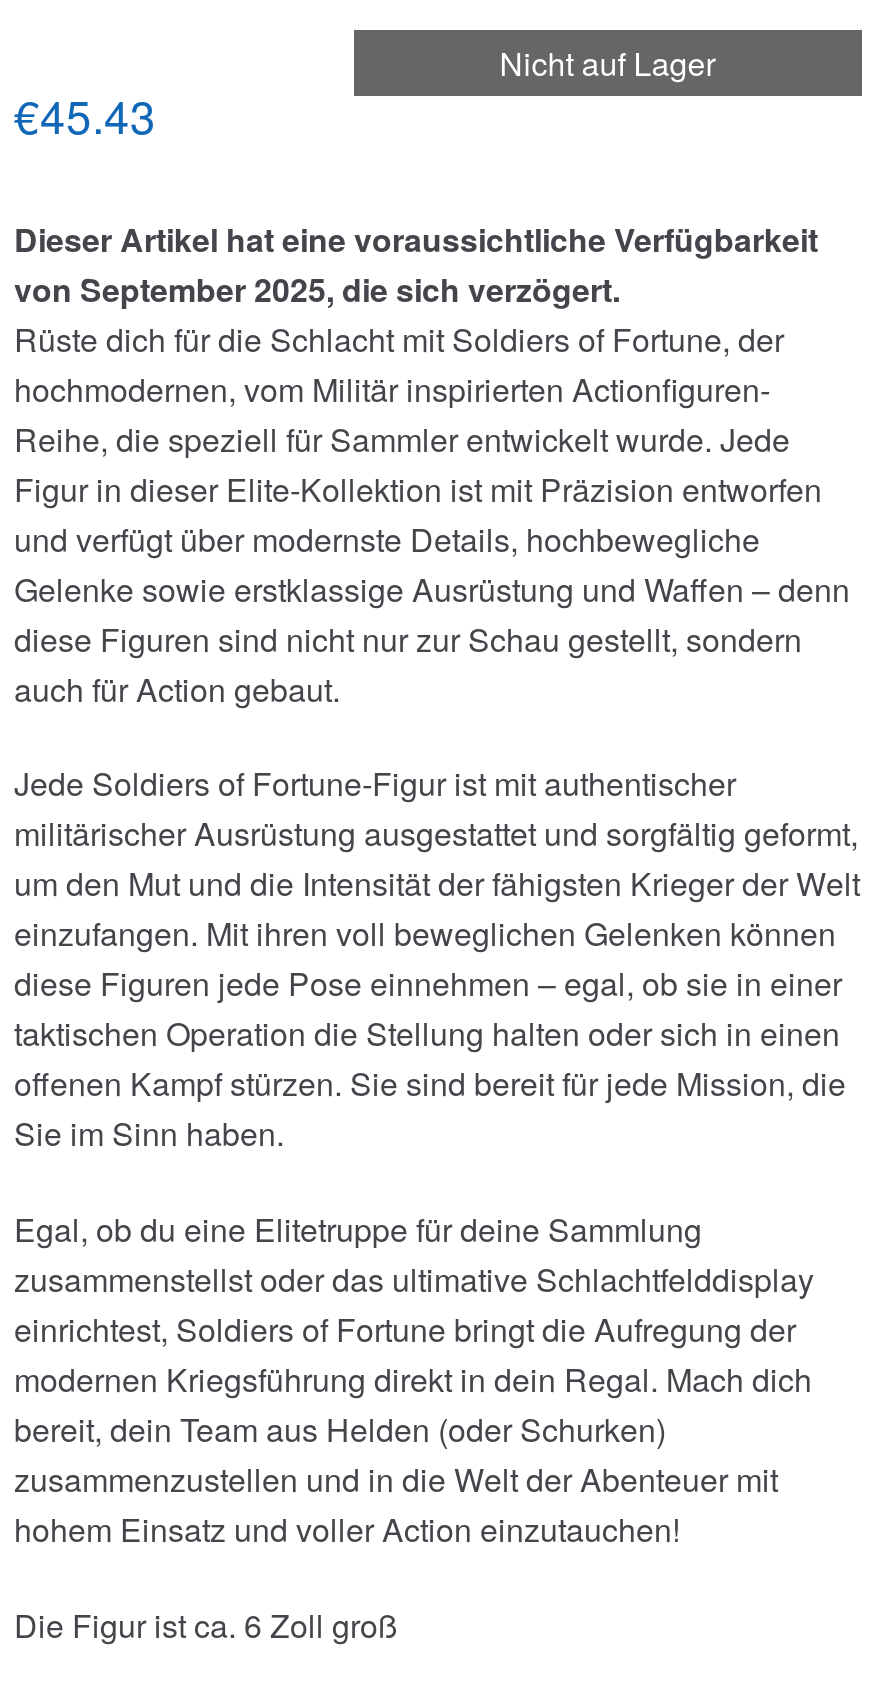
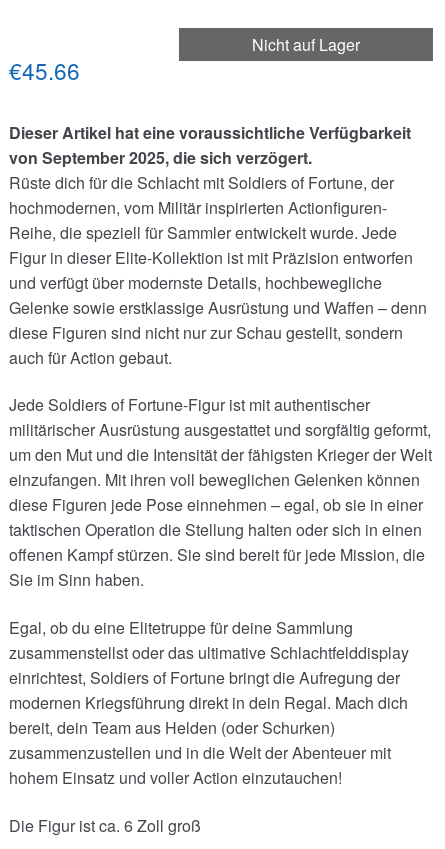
- €45.43
+ €45.66
